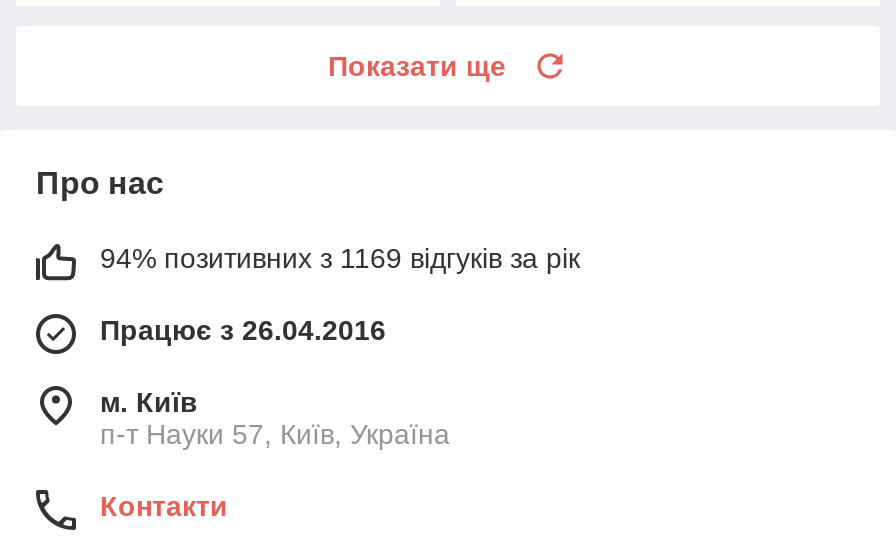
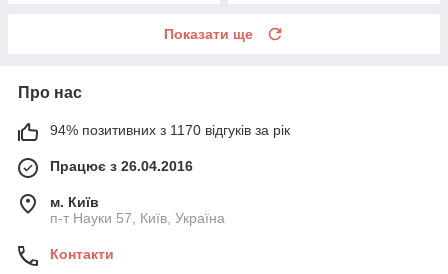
- 94% позитивних з 1169 відгуків за рік
+ 94% позитивних з 1170 відгуків за рік
